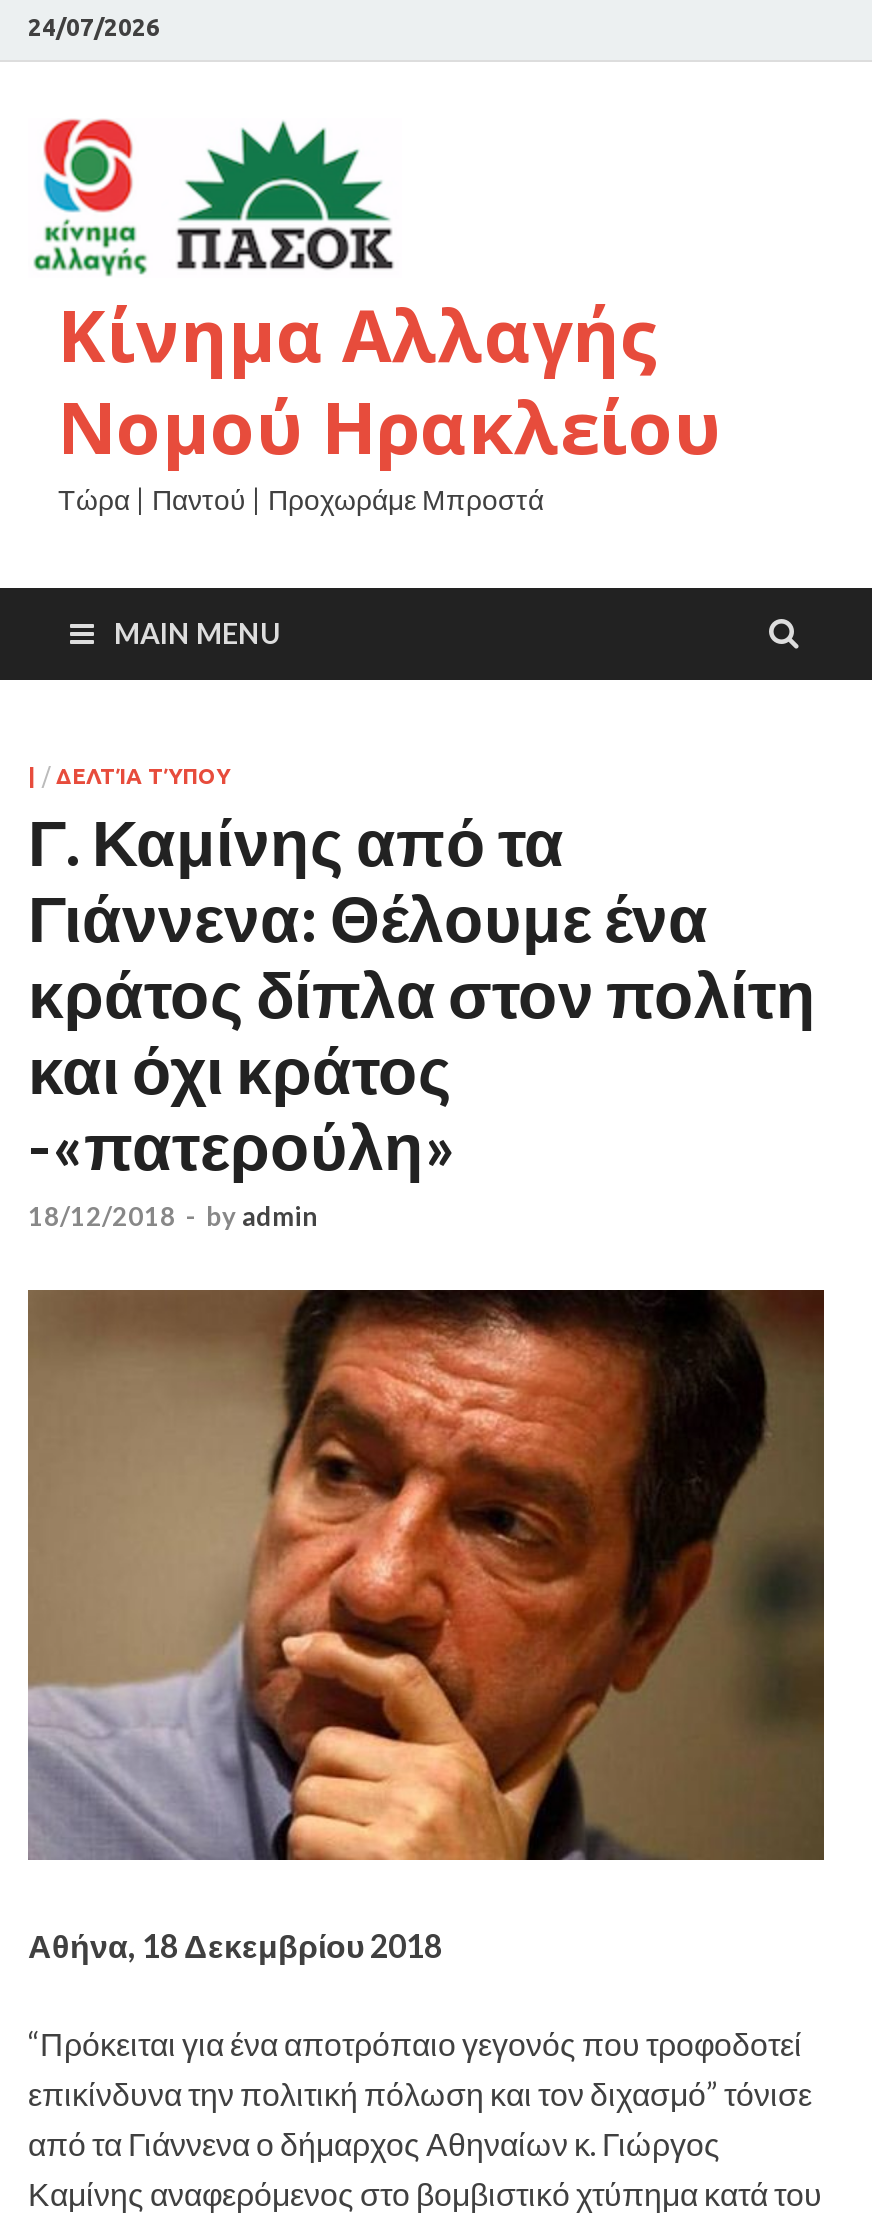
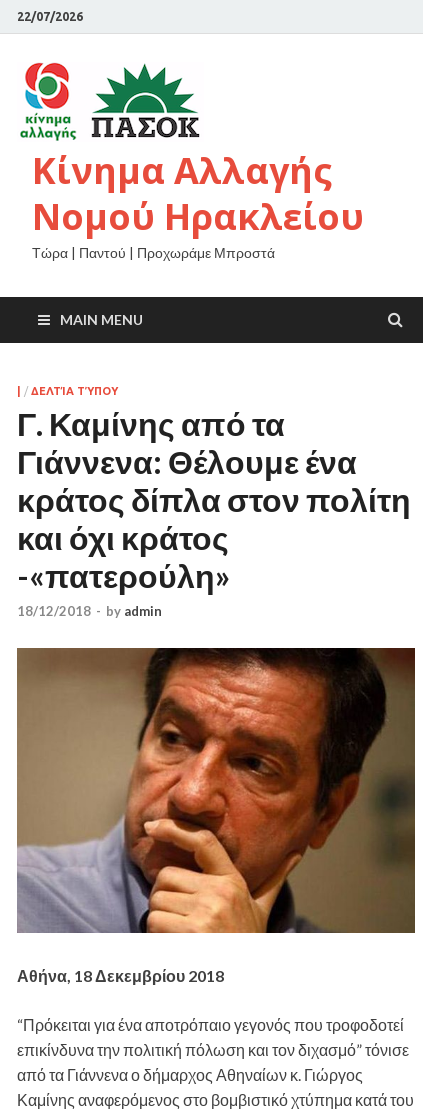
- 24/07/2026
+ 22/07/2026
